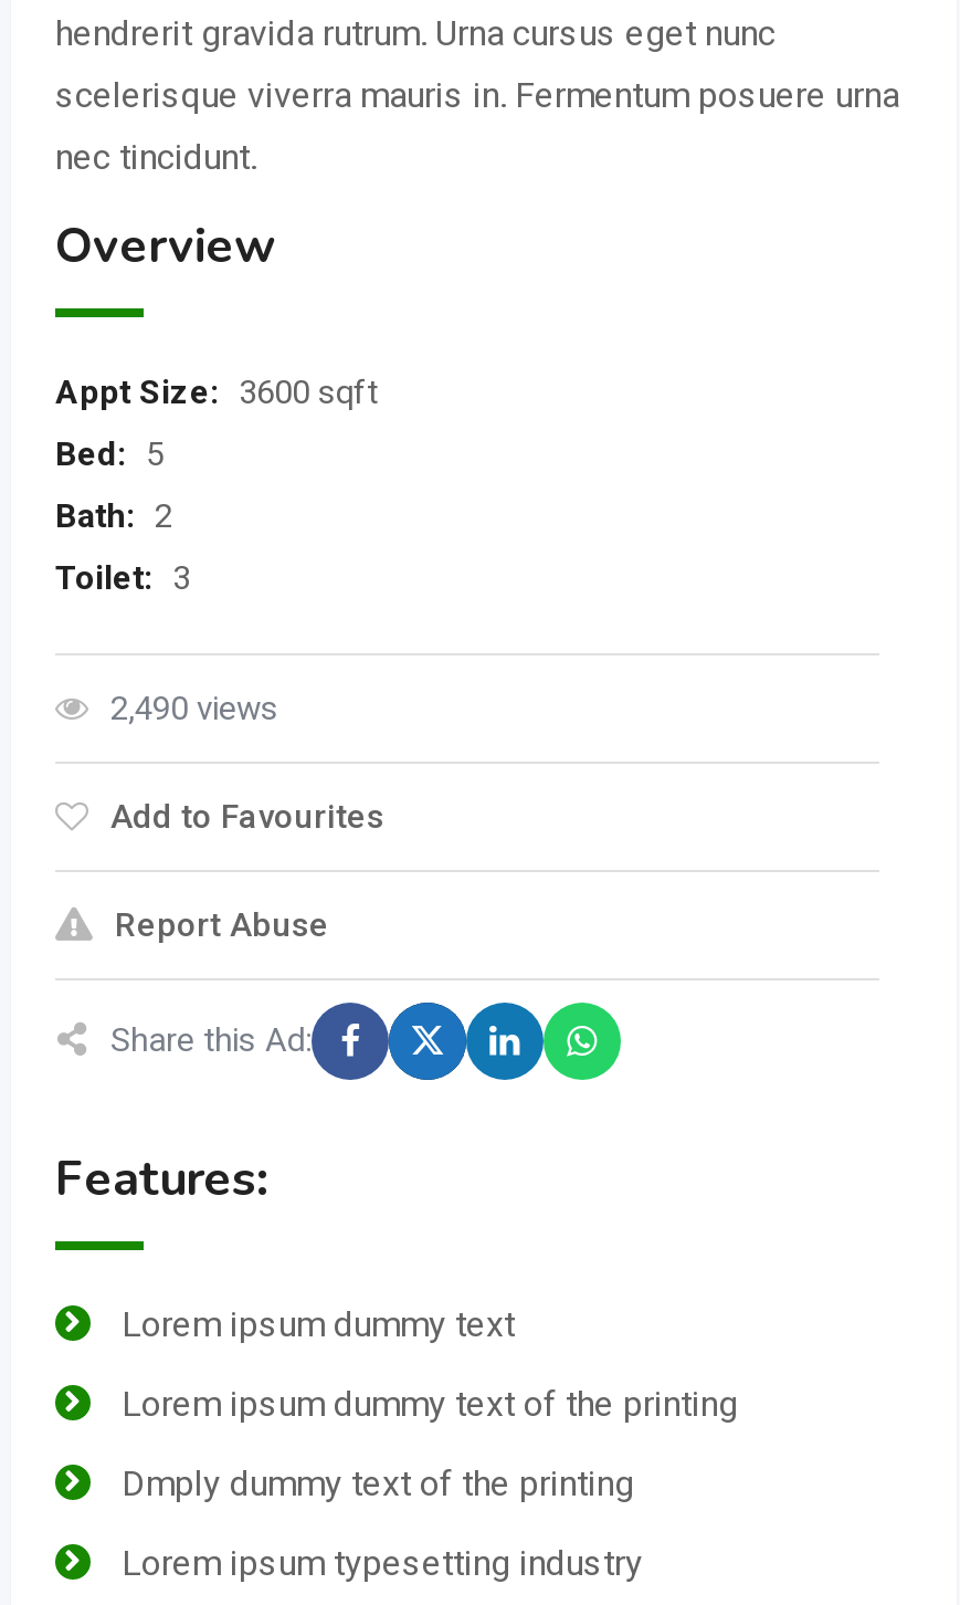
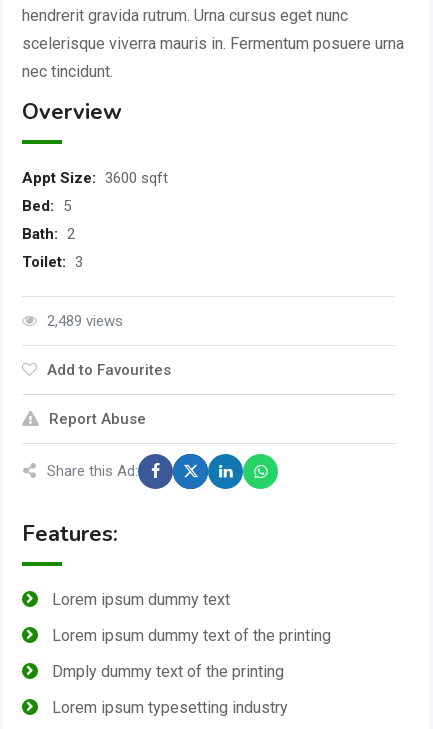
- 2,490 views
+ 2,489 views
